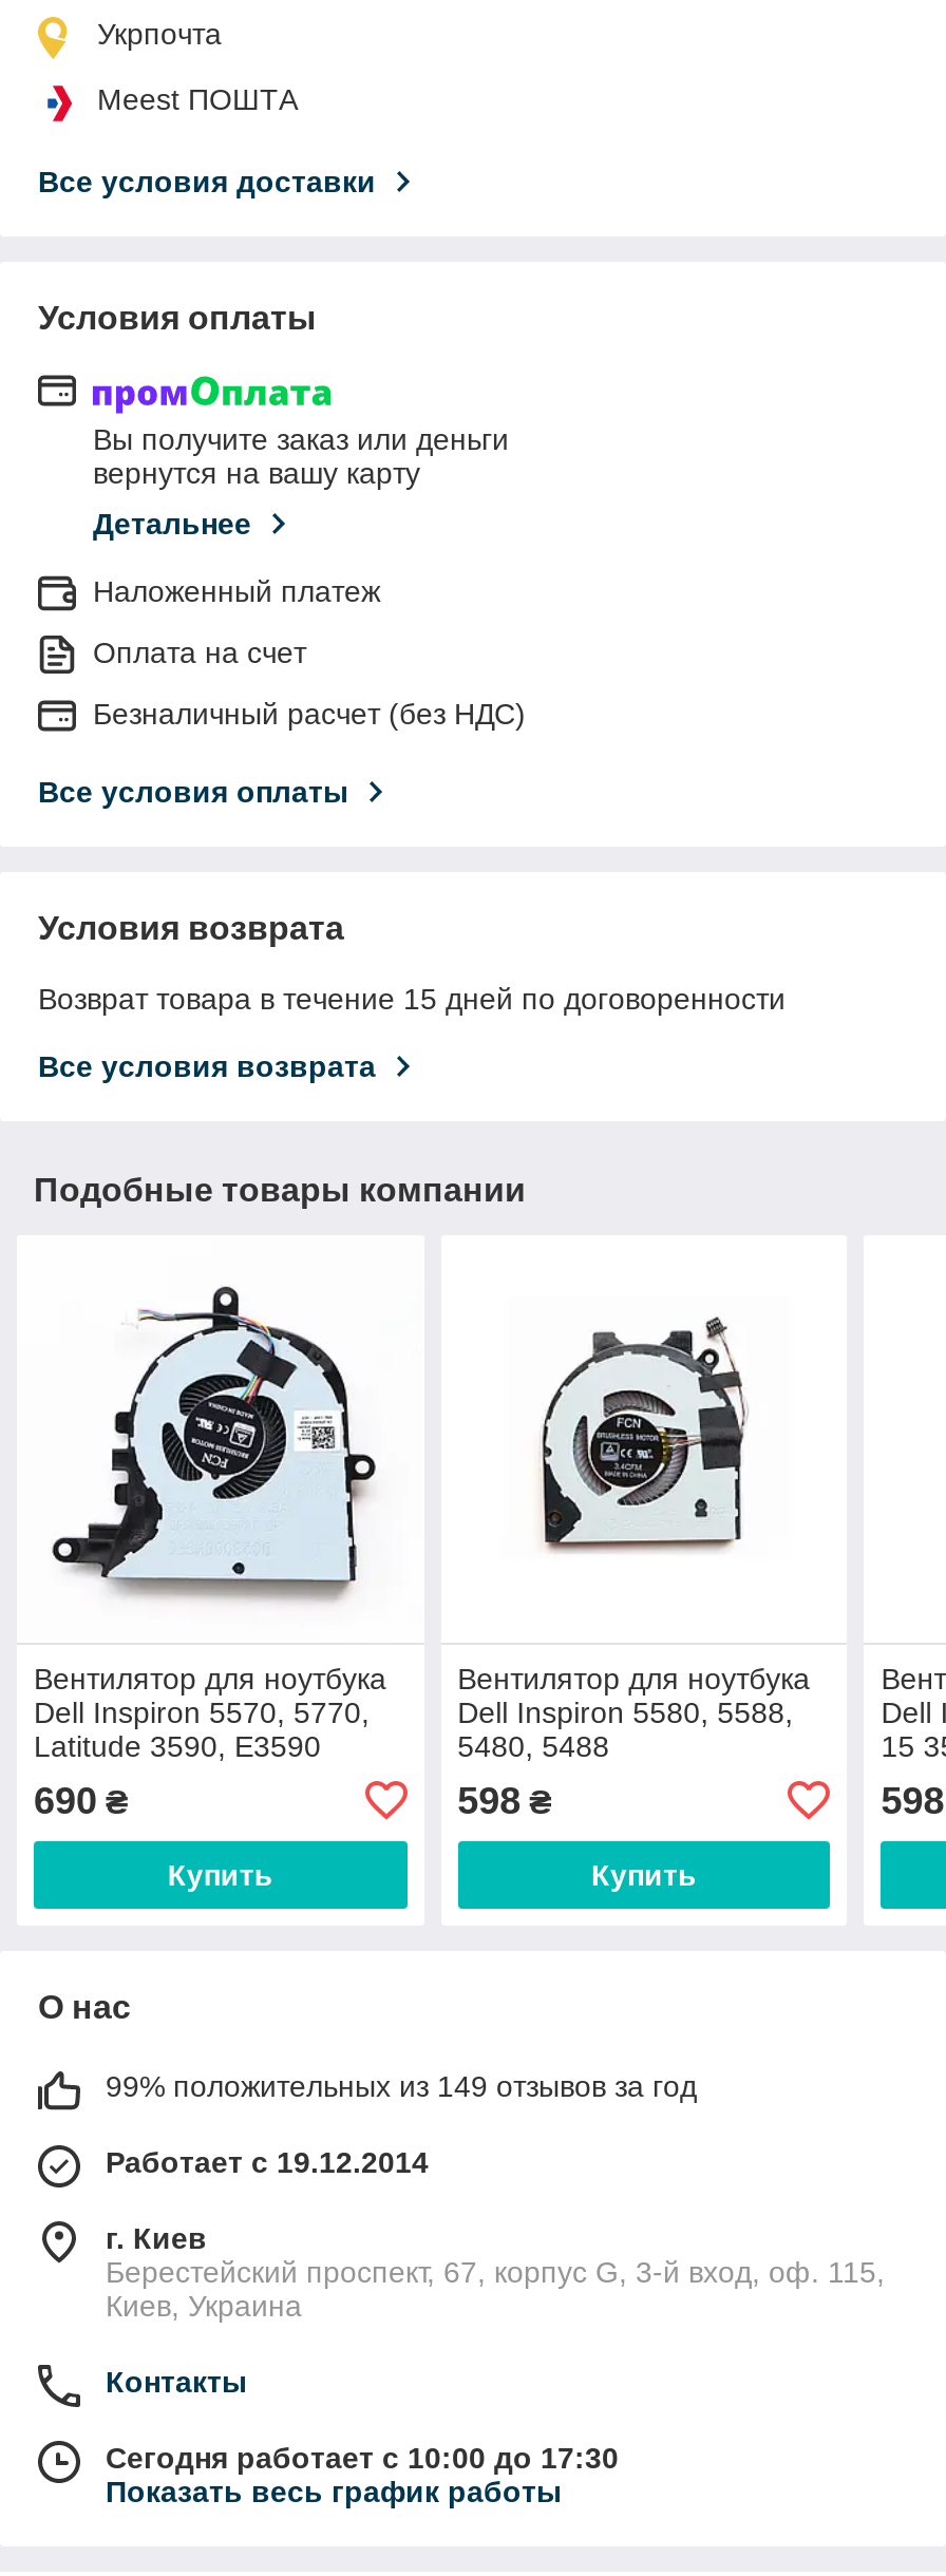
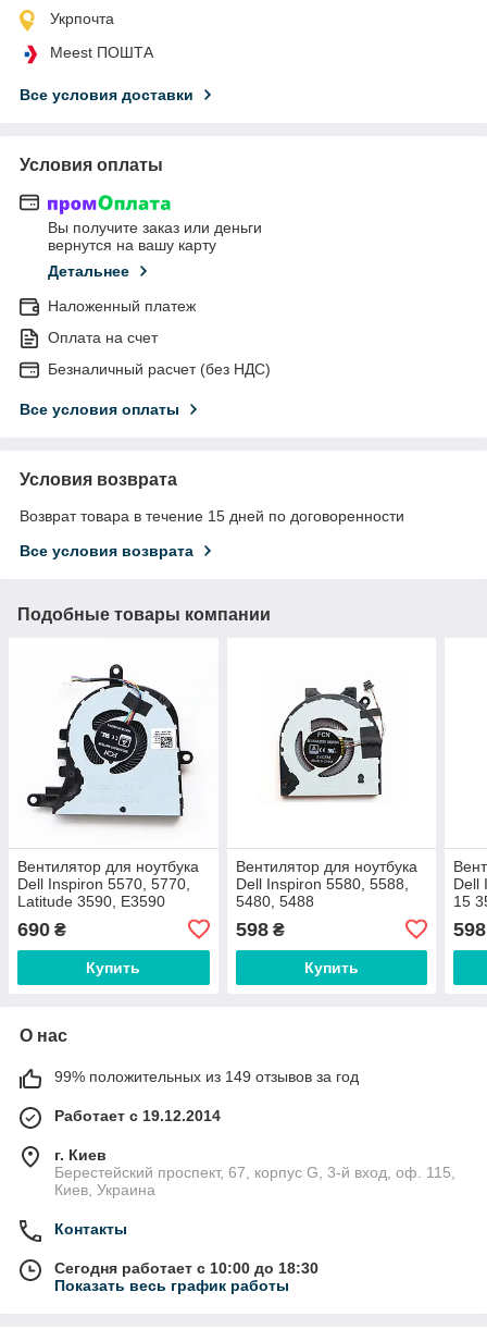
- Сегодня работает с 10:00 до 17:30
+ Сегодня работает с 10:00 до 18:30
